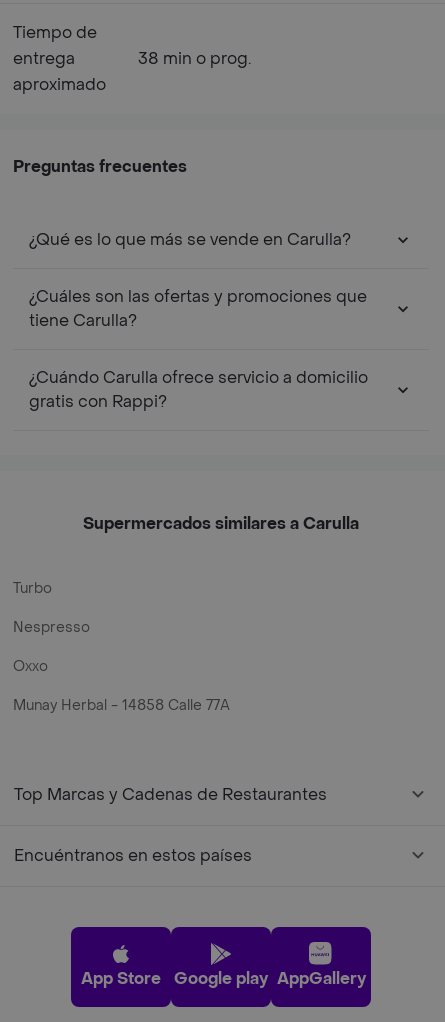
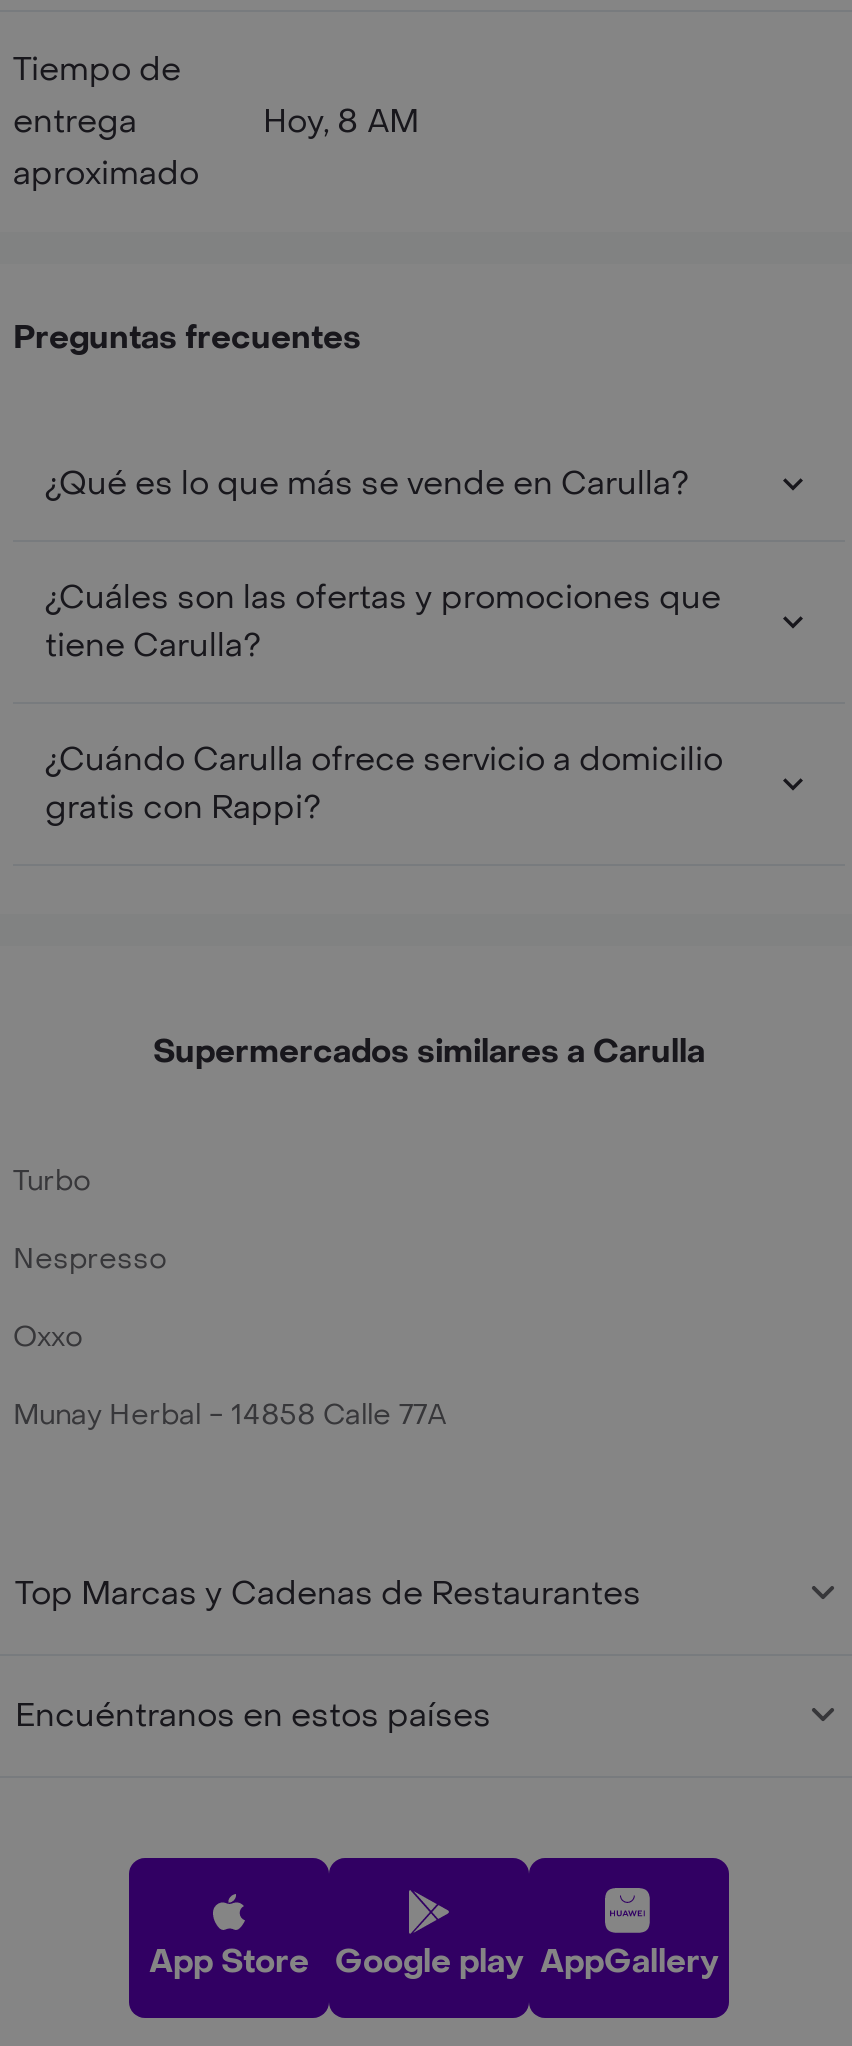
- 38 min o prog.
+ Hoy, 8 AM
